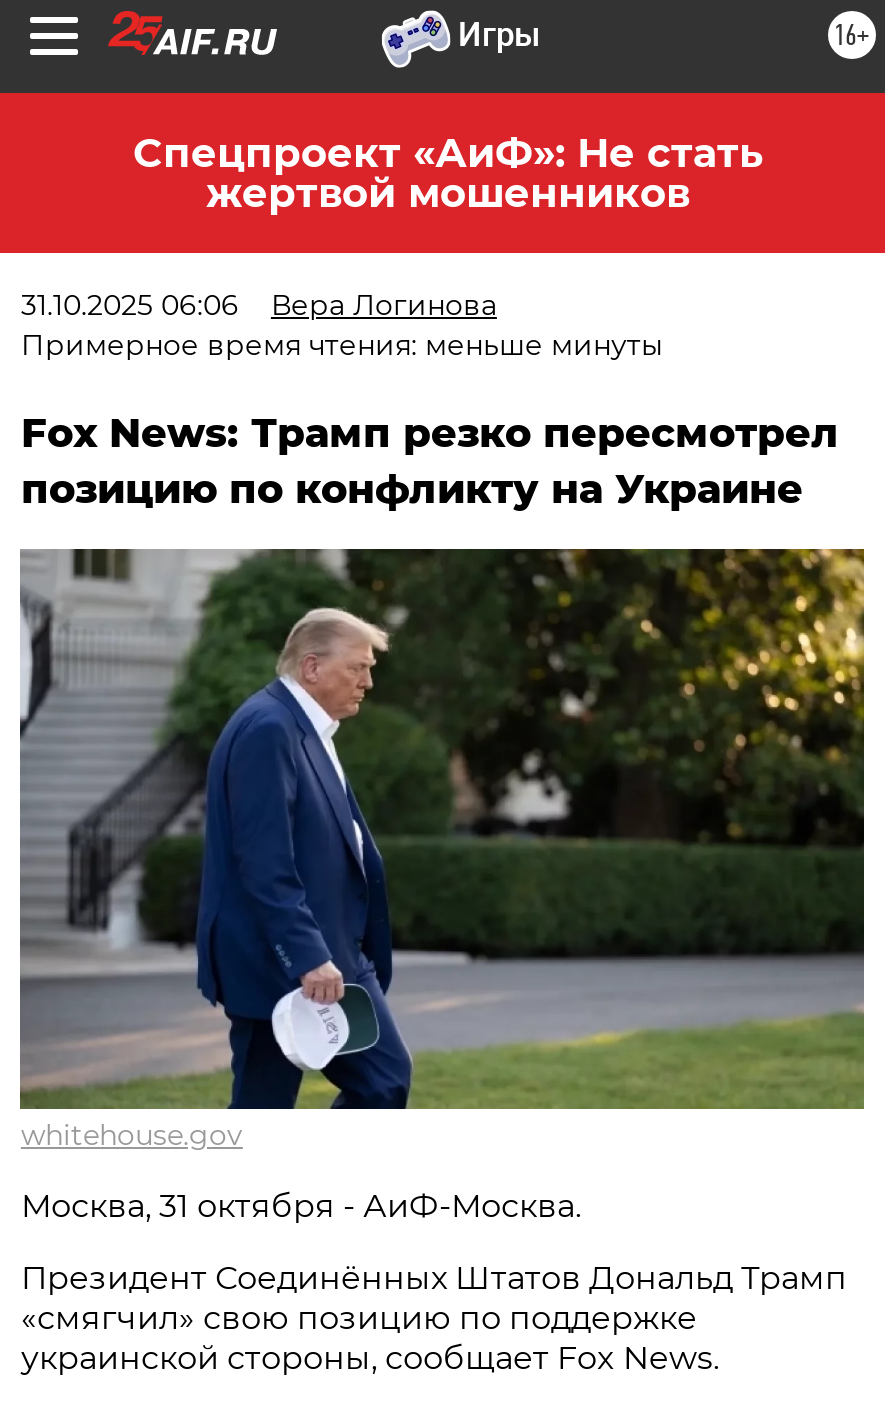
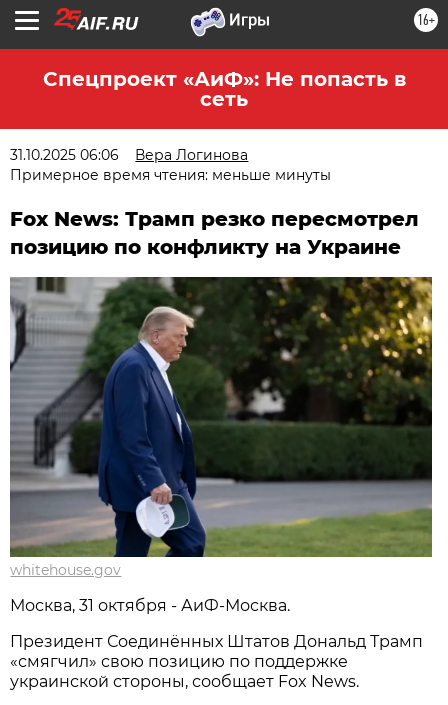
- Спецпроект «АиФ»: Не стать
- жертвой мошенников
+ Спецпроект «АиФ»: Не попасть в
+ сеть
